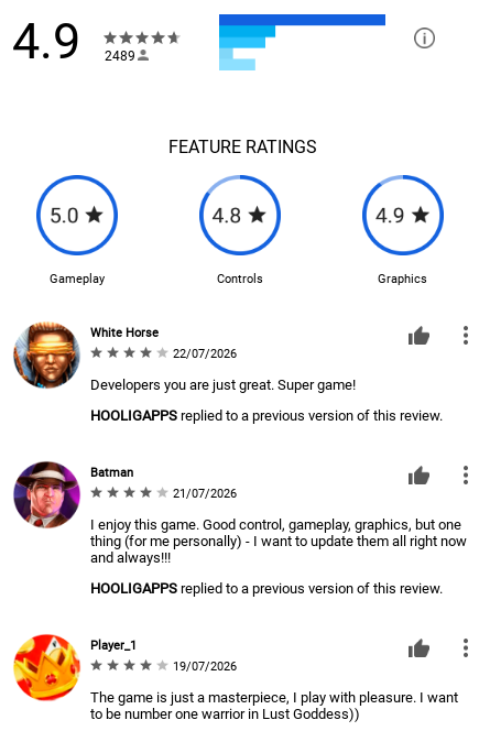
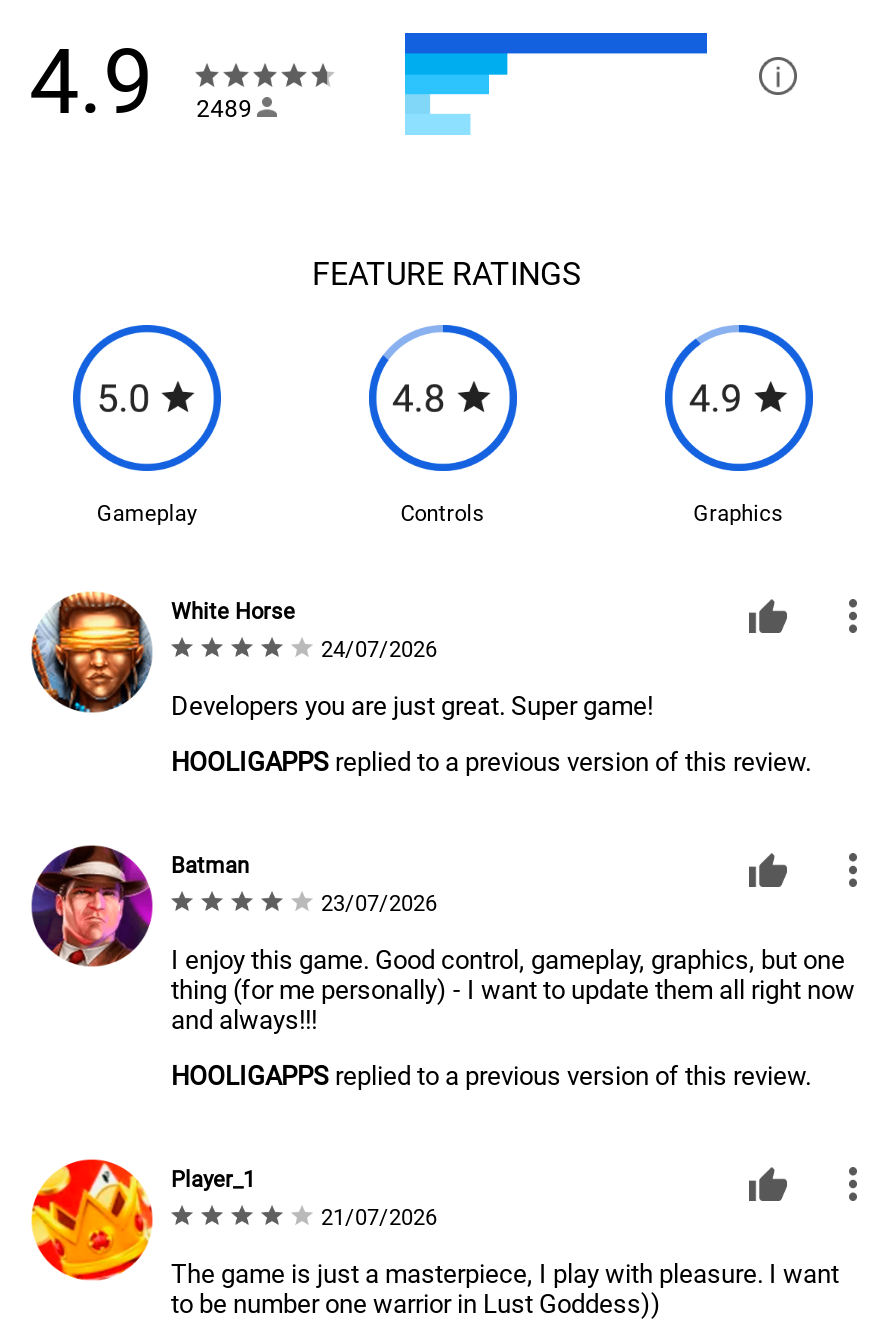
- 22/07/2026
+ 24/07/2026

- 21/07/2026
+ 23/07/2026

- 19/07/2026
+ 21/07/2026
